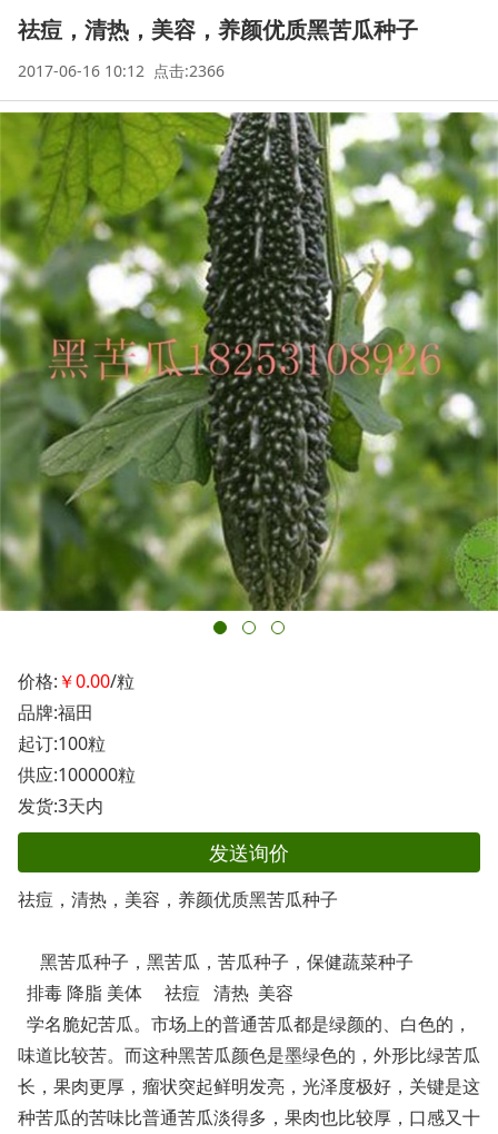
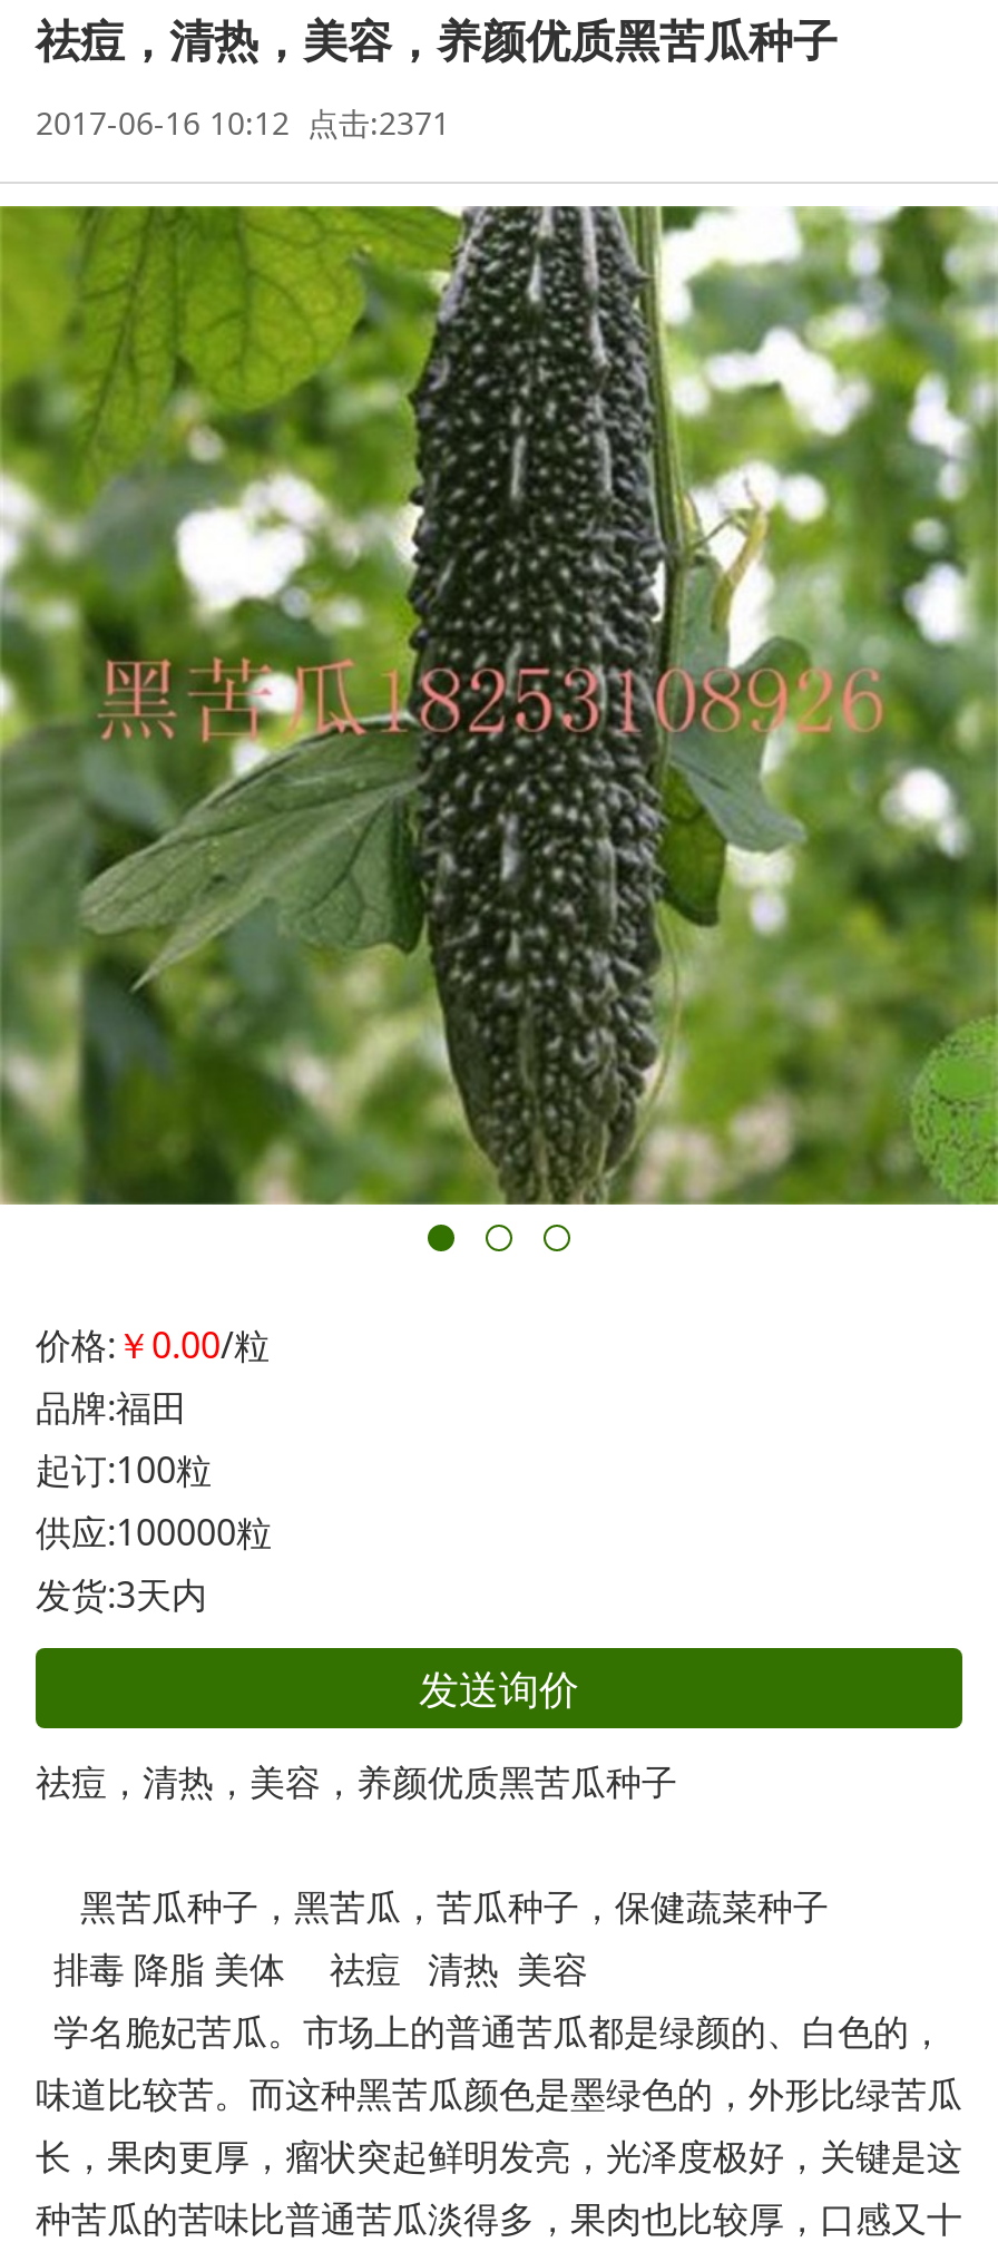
- 2017-06-16 10:12 点击:2366
+ 2017-06-16 10:12 点击:2371
